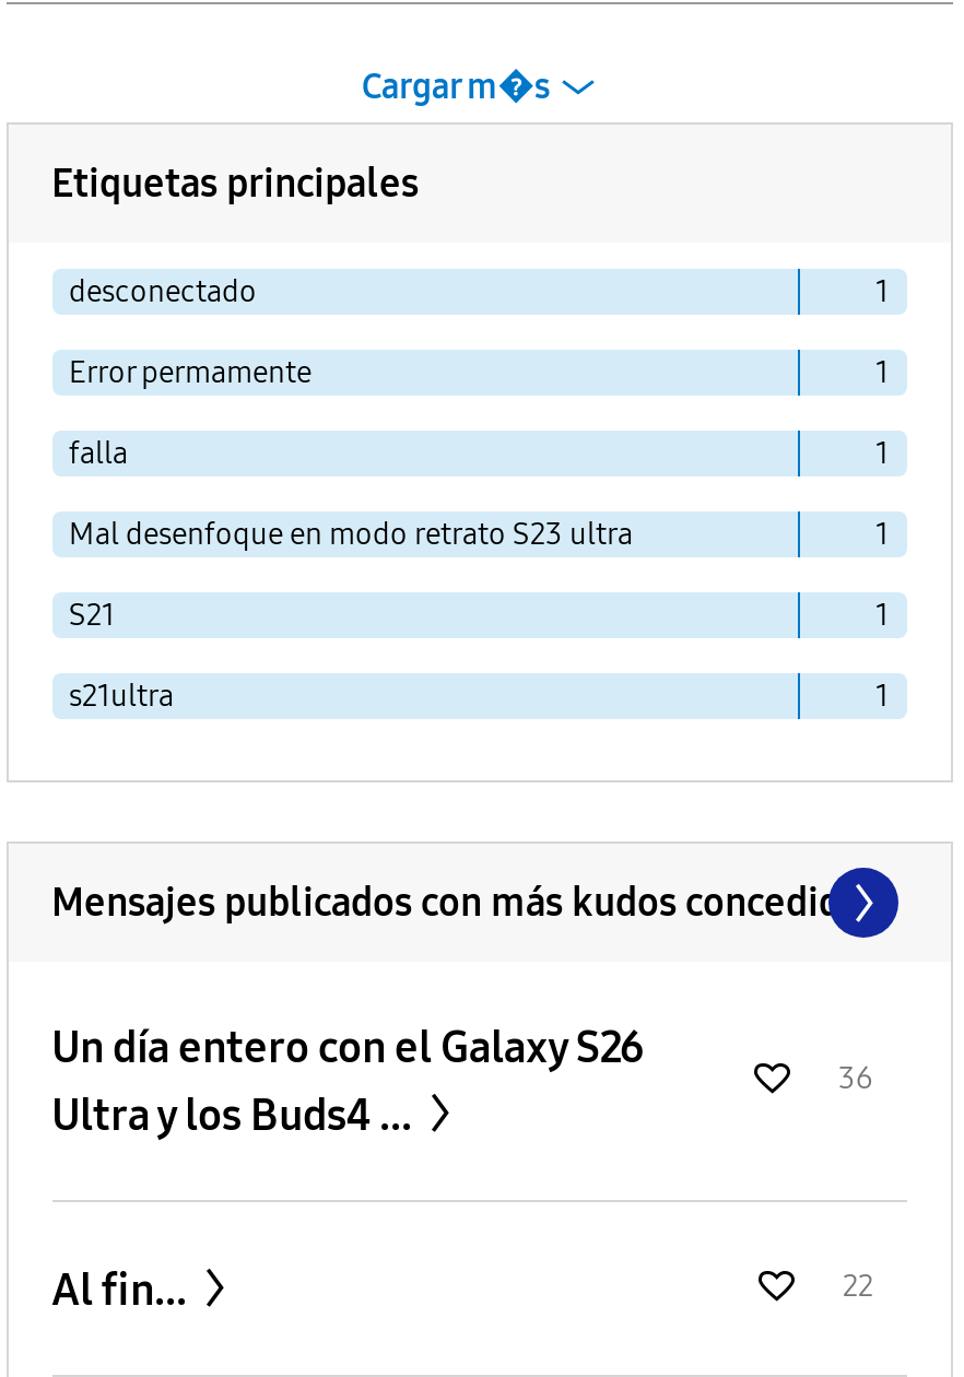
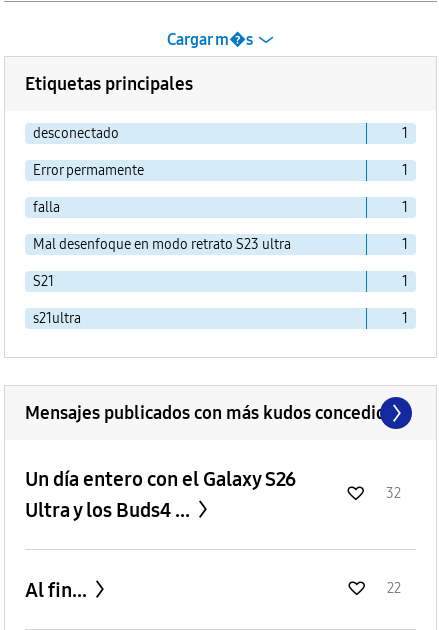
- 36
+ 32
